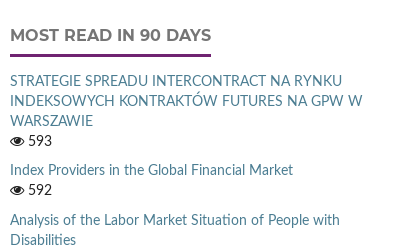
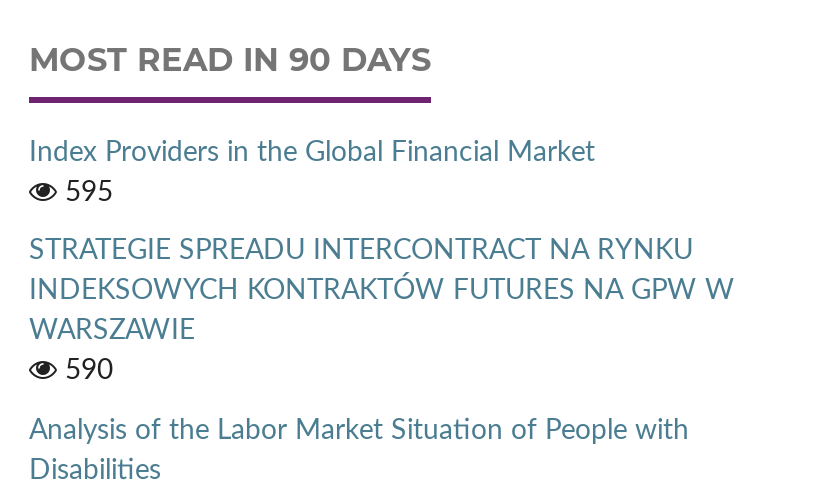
+ 595

moved down: STRATEGIE SPREADU INTERCONTRACT NA RYNKU | INDEKSOWYCH KONTRAKTÓW FUTURES NA GPW W | WARSZAWIE

- 593
- 592
+ 590

moved up: Index Providers in the Global Financial Market
